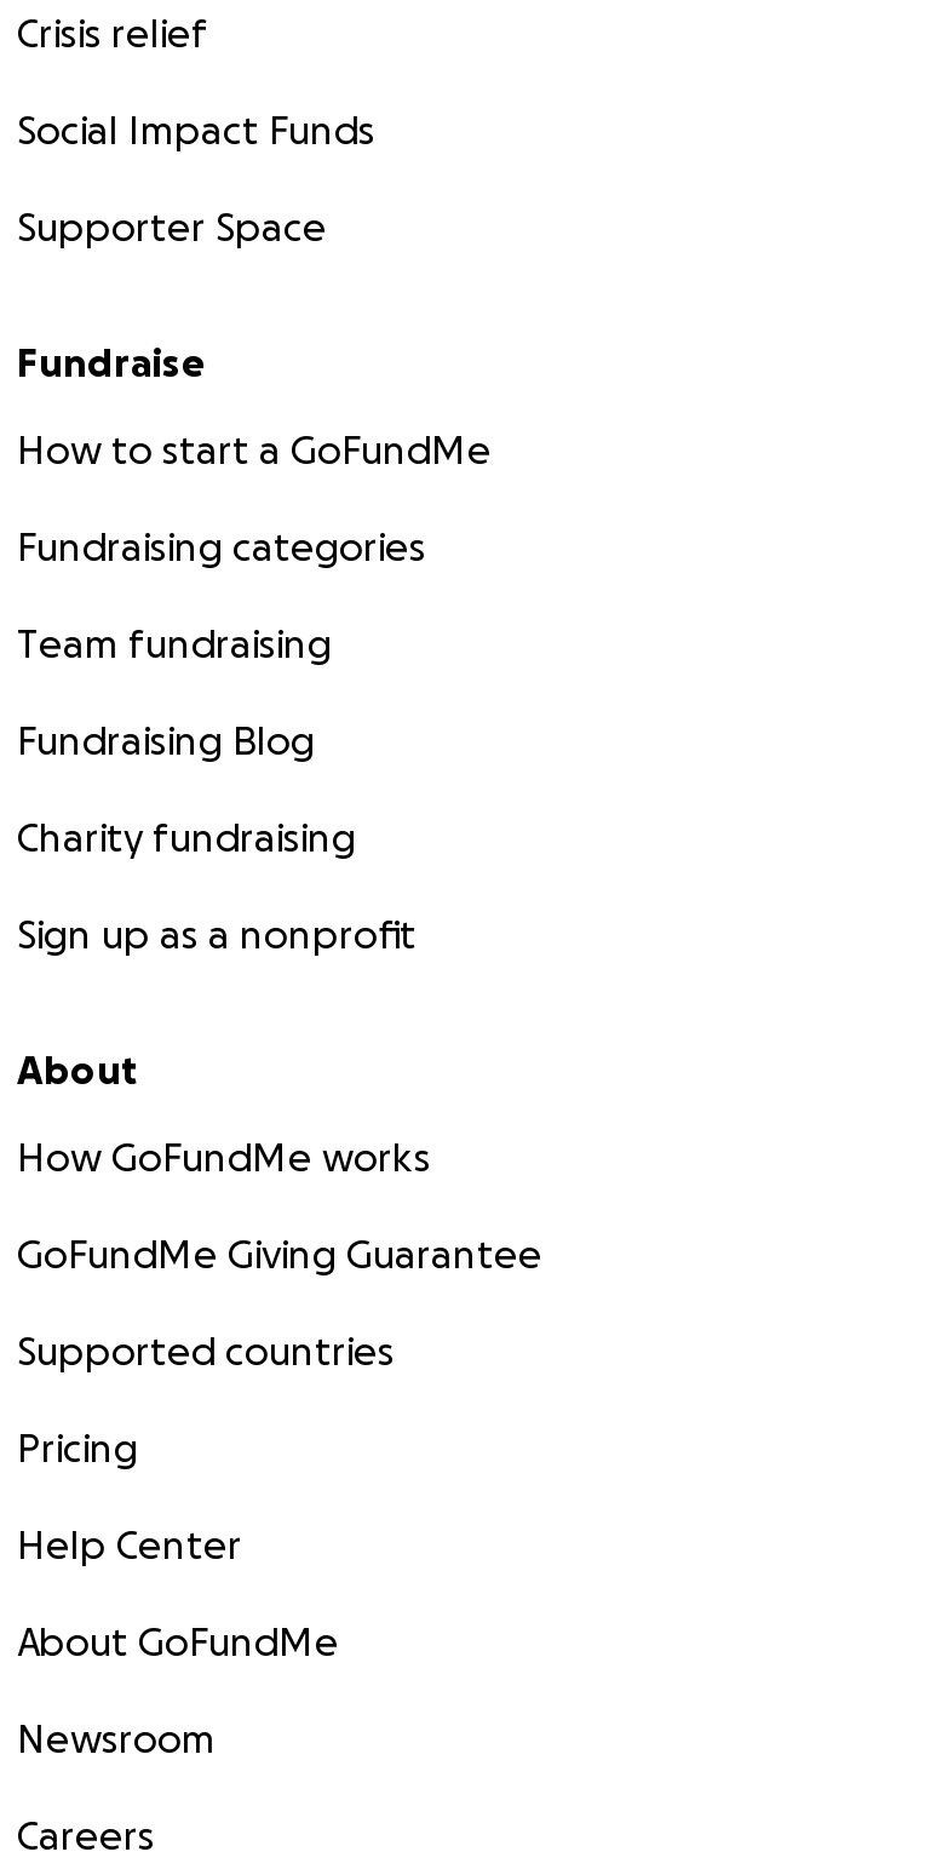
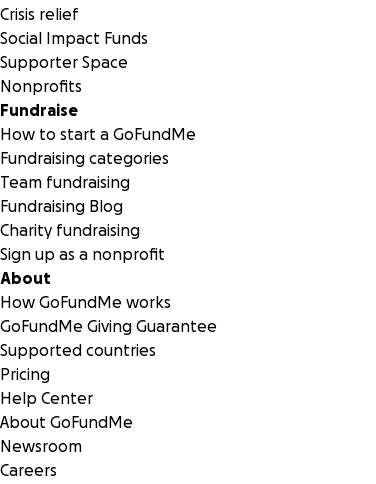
+ Nonprofits
